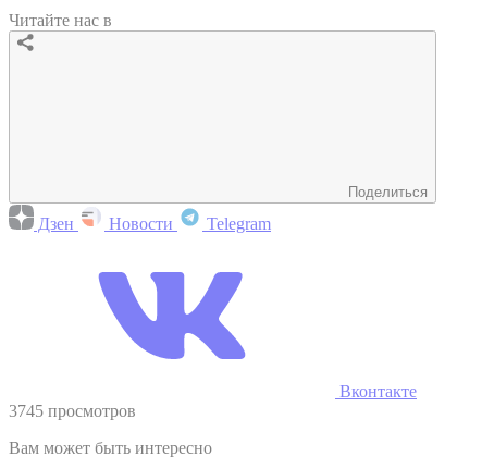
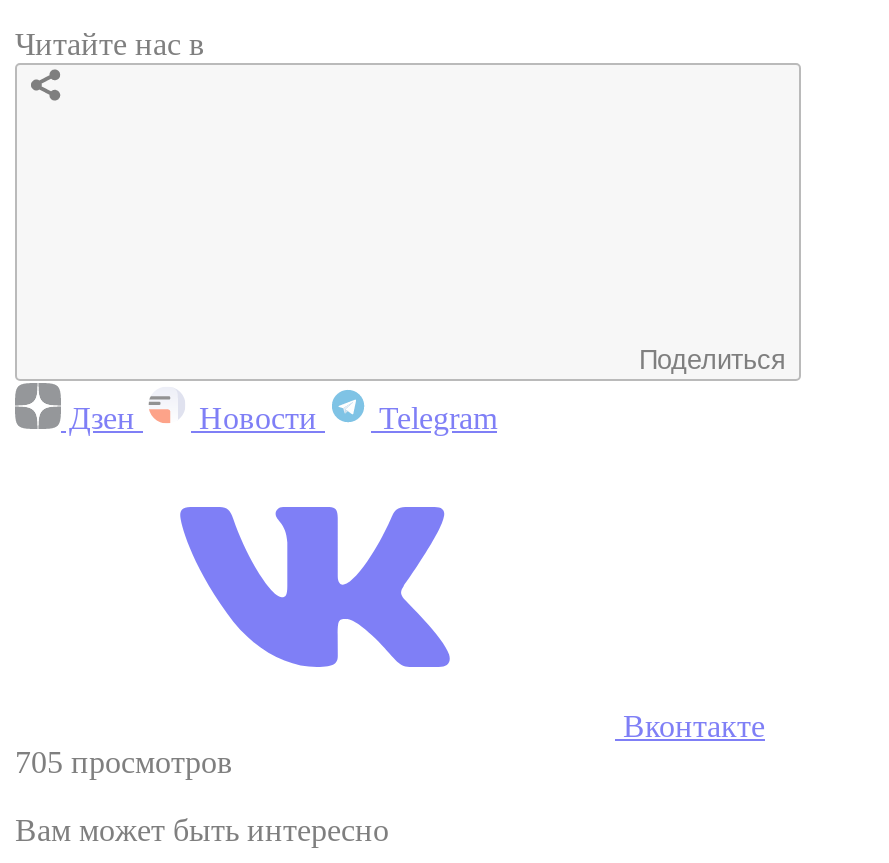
- 3745 просмотров
+ 705 просмотров
